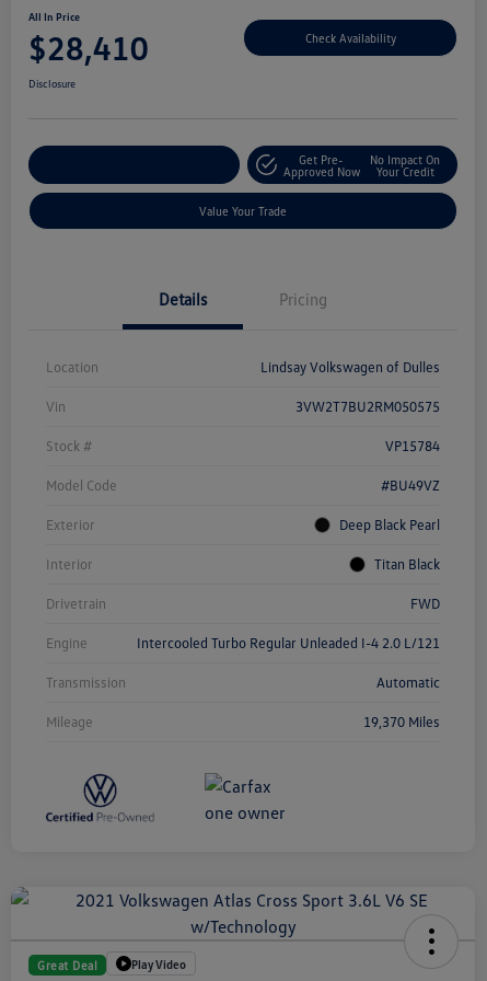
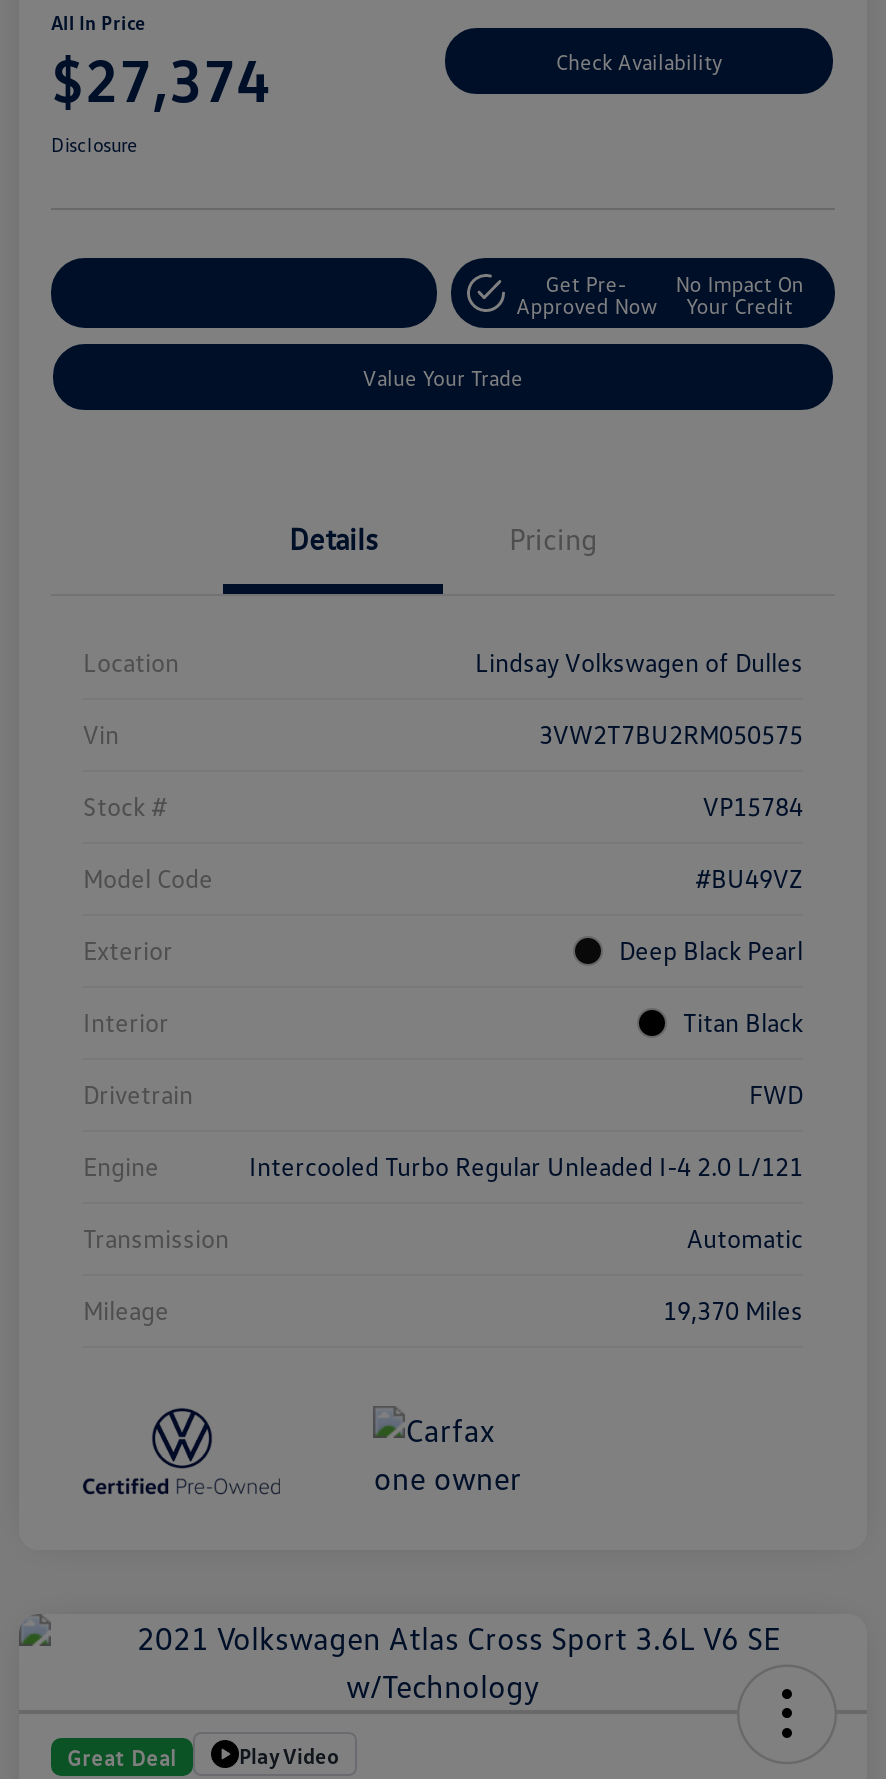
- $28,410
+ $27,374
